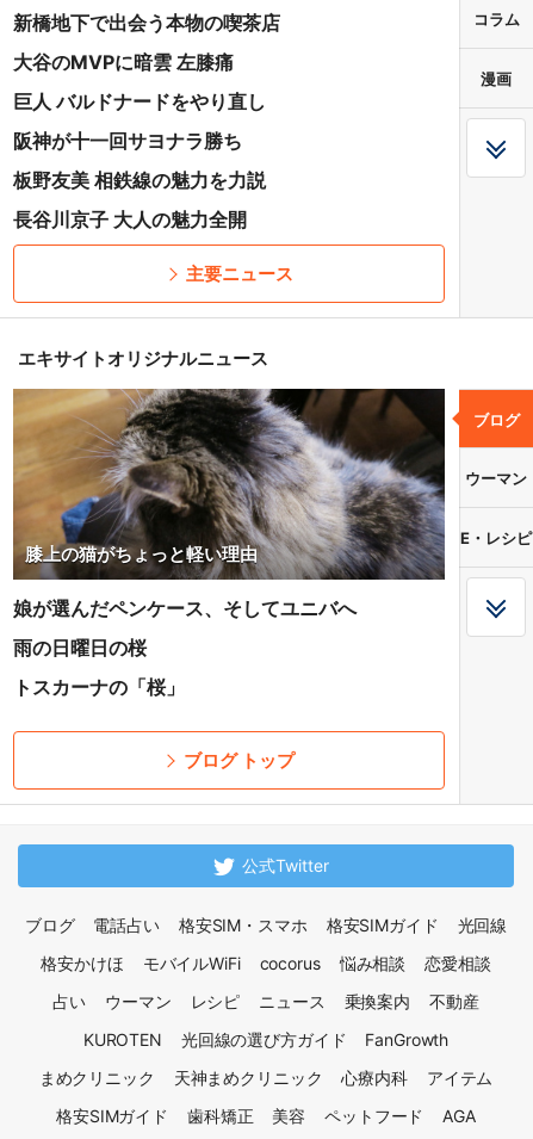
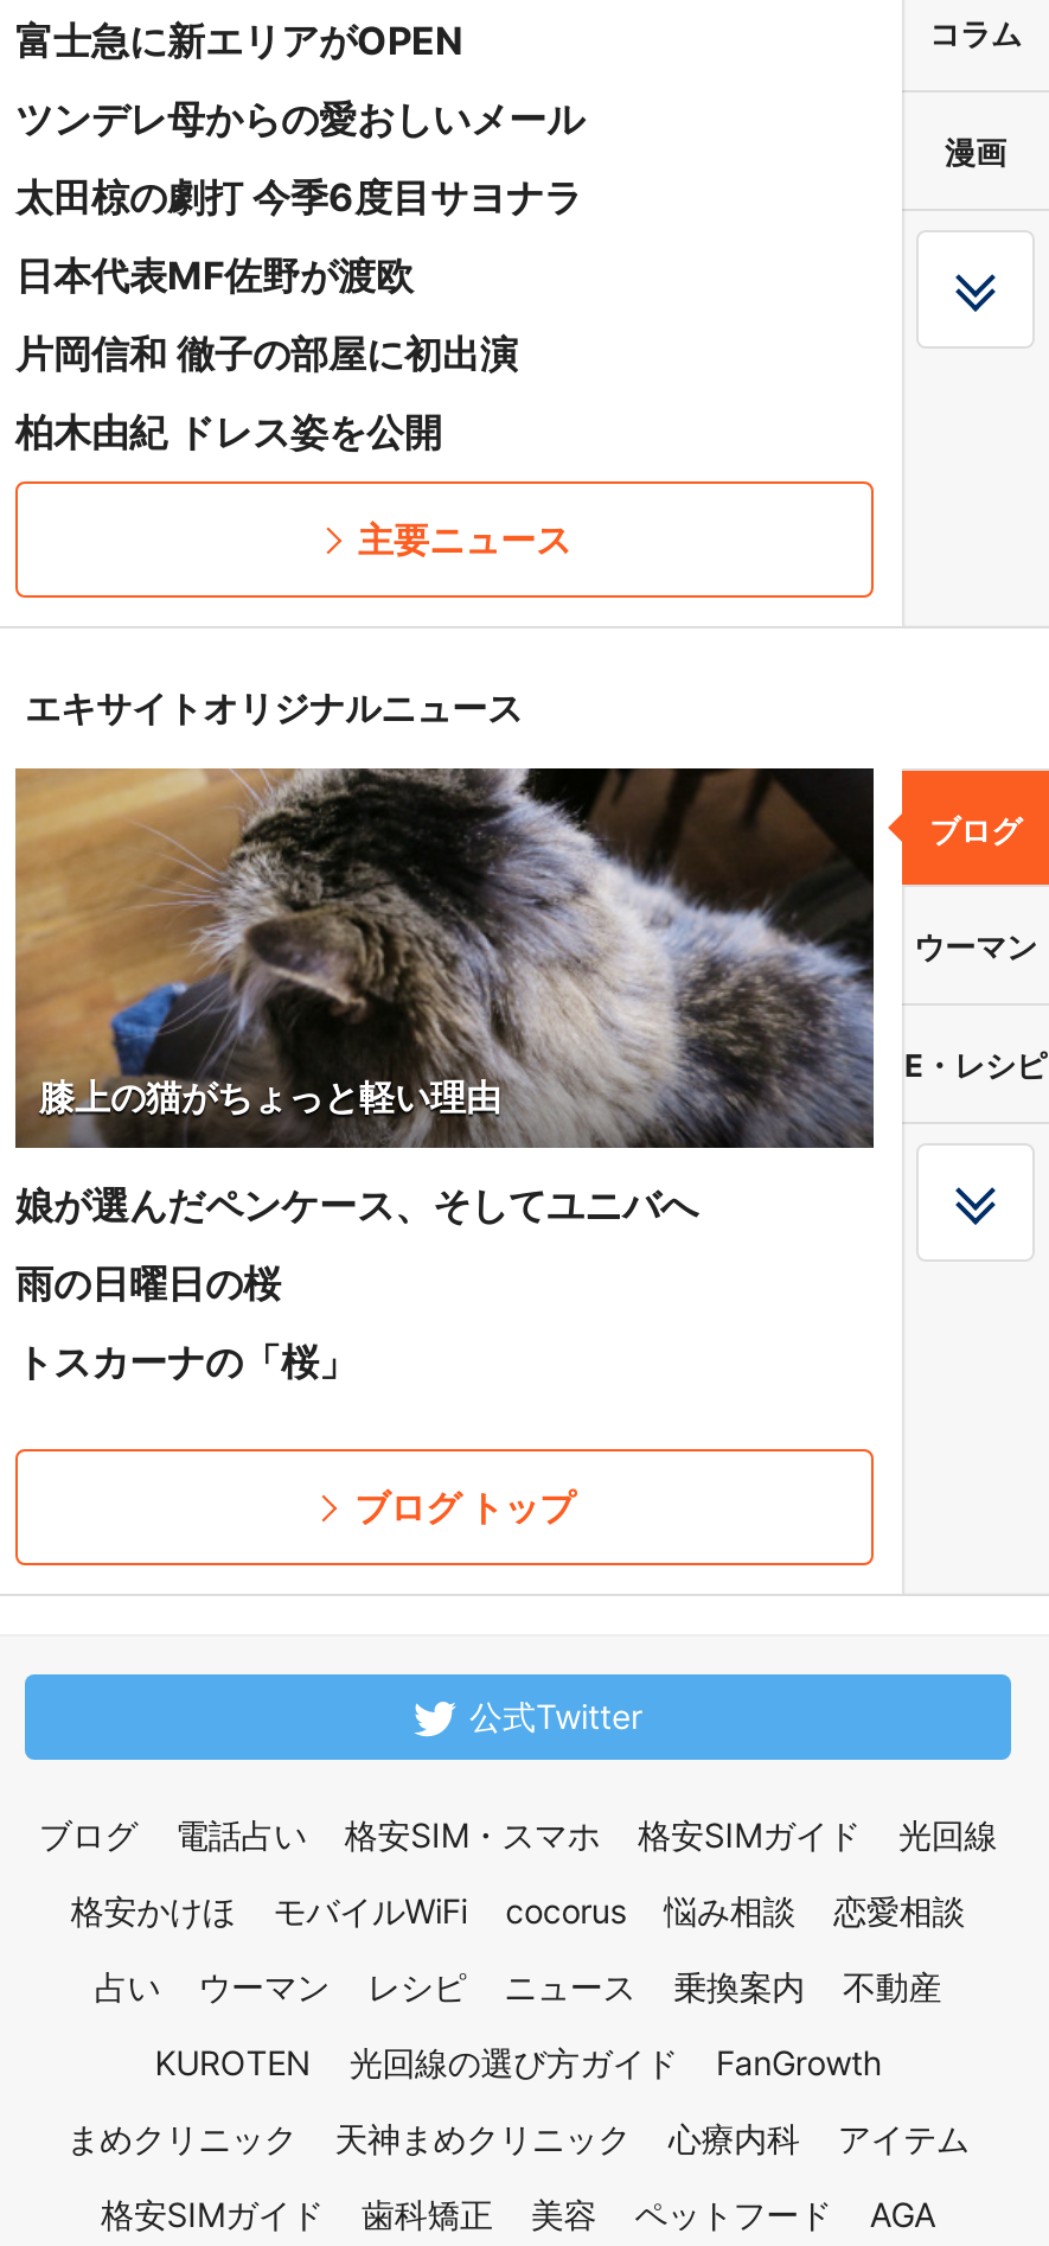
- 新橋地下で出会う本物の喫茶店
+ 富士急に新エリアがOPEN

- 大谷のMVPに暗雲 左膝痛
+ ツンデレ母からの愛おしいメール

- 巨人 バルドナードをやり直し
+ 太田椋の劇打 今季6度目サヨナラ

- 阪神が十一回サヨナラ勝ち
+ 日本代表MF佐野が渡欧

- 板野友美 相鉄線の魅力を力説
+ 片岡信和 徹子の部屋に初出演

- 長谷川京子 大人の魅力全開
+ 柏木由紀 ドレス姿を公開
